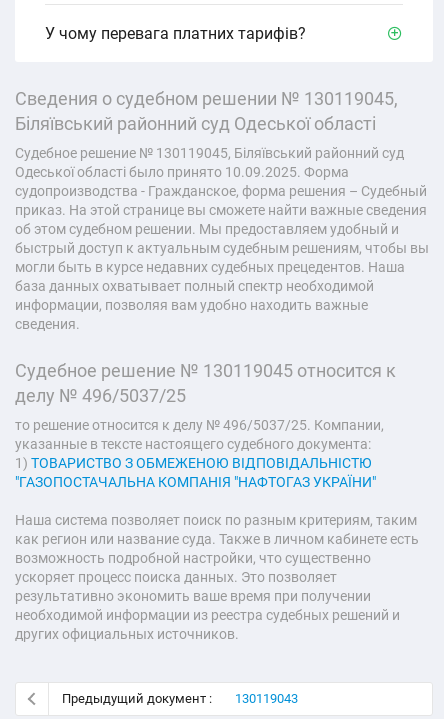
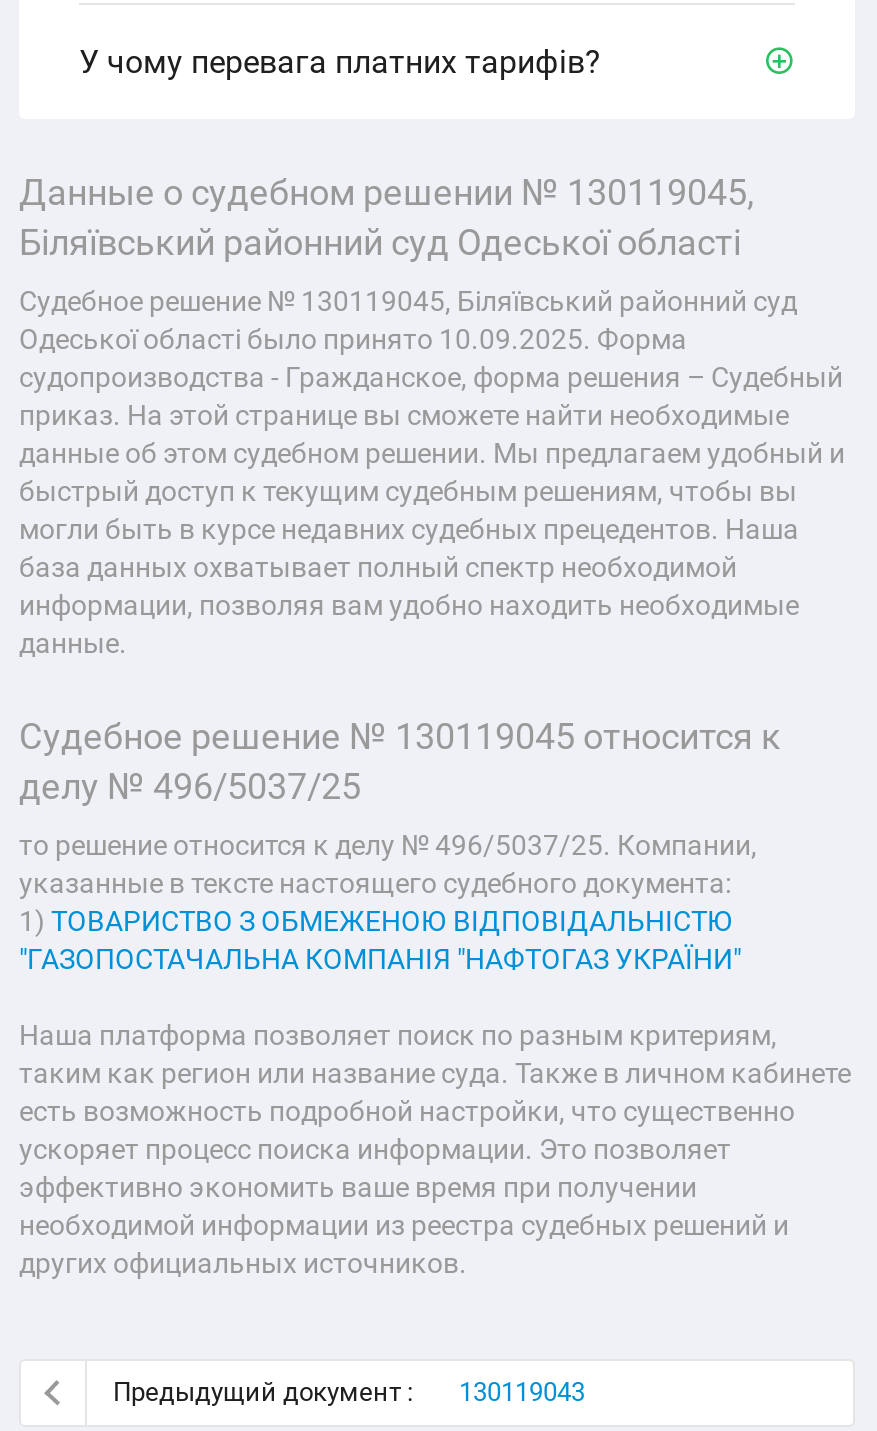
- Сведения о судебном решении № 130119045,
+ Данные о судебном решении № 130119045,

- приказ. На этой странице вы сможете найти важные сведения
- об этом судебном решении. Мы предоставляем удобный и
- быстрый доступ к актуальным судебным решениям, чтобы вы
+ приказ. На этой странице вы сможете найти необходимые
+ данные об этом судебном решении. Мы предлагаем удобный и
+ быстрый доступ к текущим судебным решениям, чтобы вы

- информации, позволяя вам удобно находить важные
- сведения.
+ информации, позволяя вам удобно находить необходимые
+ данные.

- Наша система позволяет поиск по разным критериям, таким
- как регион или название суда. Также в личном кабинете есть
- возможность подробной настройки, что существенно
- ускоряет процесс поиска данных. Это позволяет
- результативно экономить ваше время при получении
+ Наша платформа позволяет поиск по разным критериям,
+ таким как регион или название суда. Также в личном кабинете
+ есть возможность подробной настройки, что существенно
+ ускоряет процесс поиска информации. Это позволяет
+ эффективно экономить ваше время при получении
